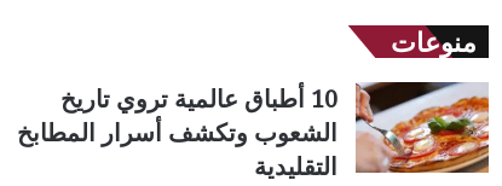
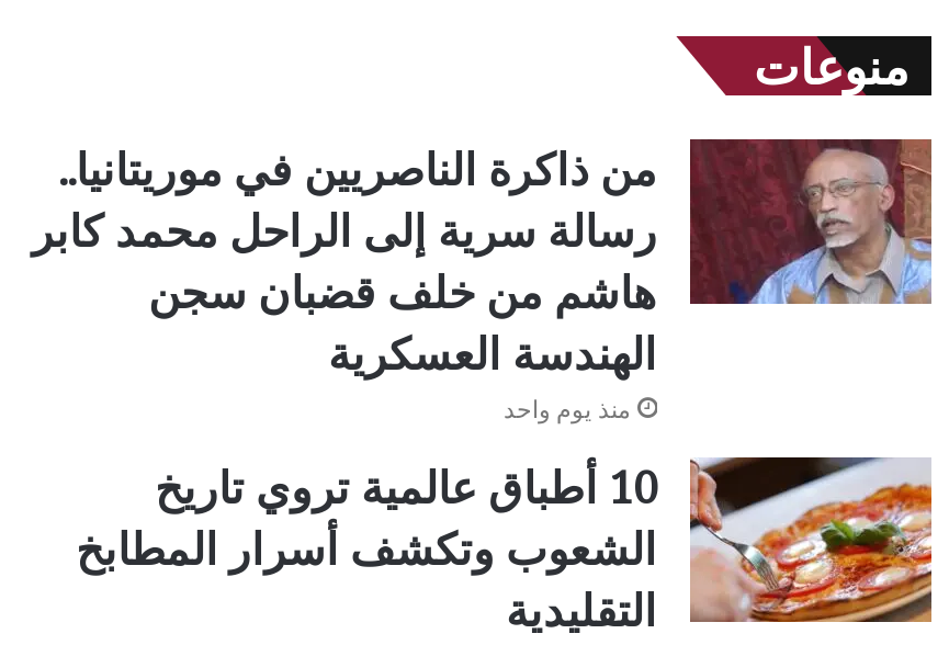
+ [image]
+ من ذاكرة الناصريين في موريتانيا..
+ رسالة سرية إلى الراحل محمد كابر
+ هاشم من خلف قضبان سجن
+ الهندسة العسكرية
+ منذ يوم واحد
